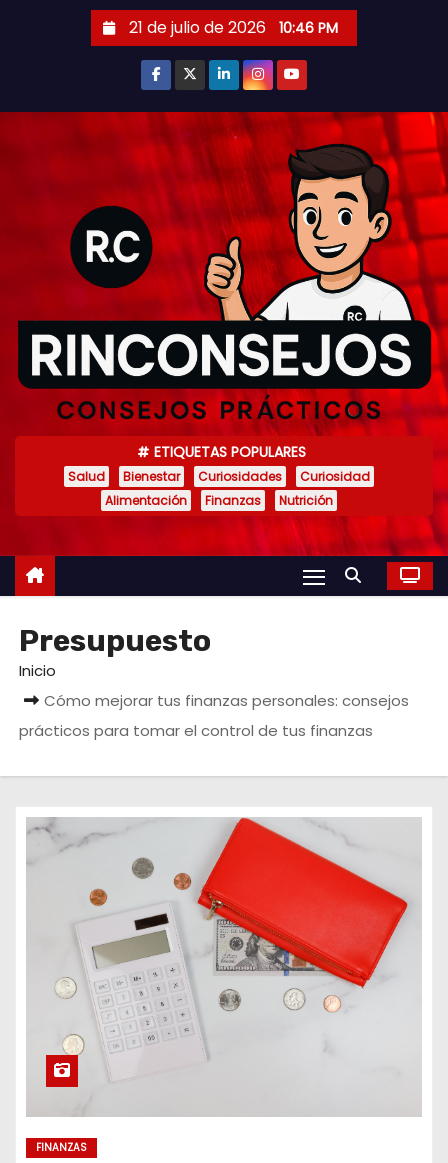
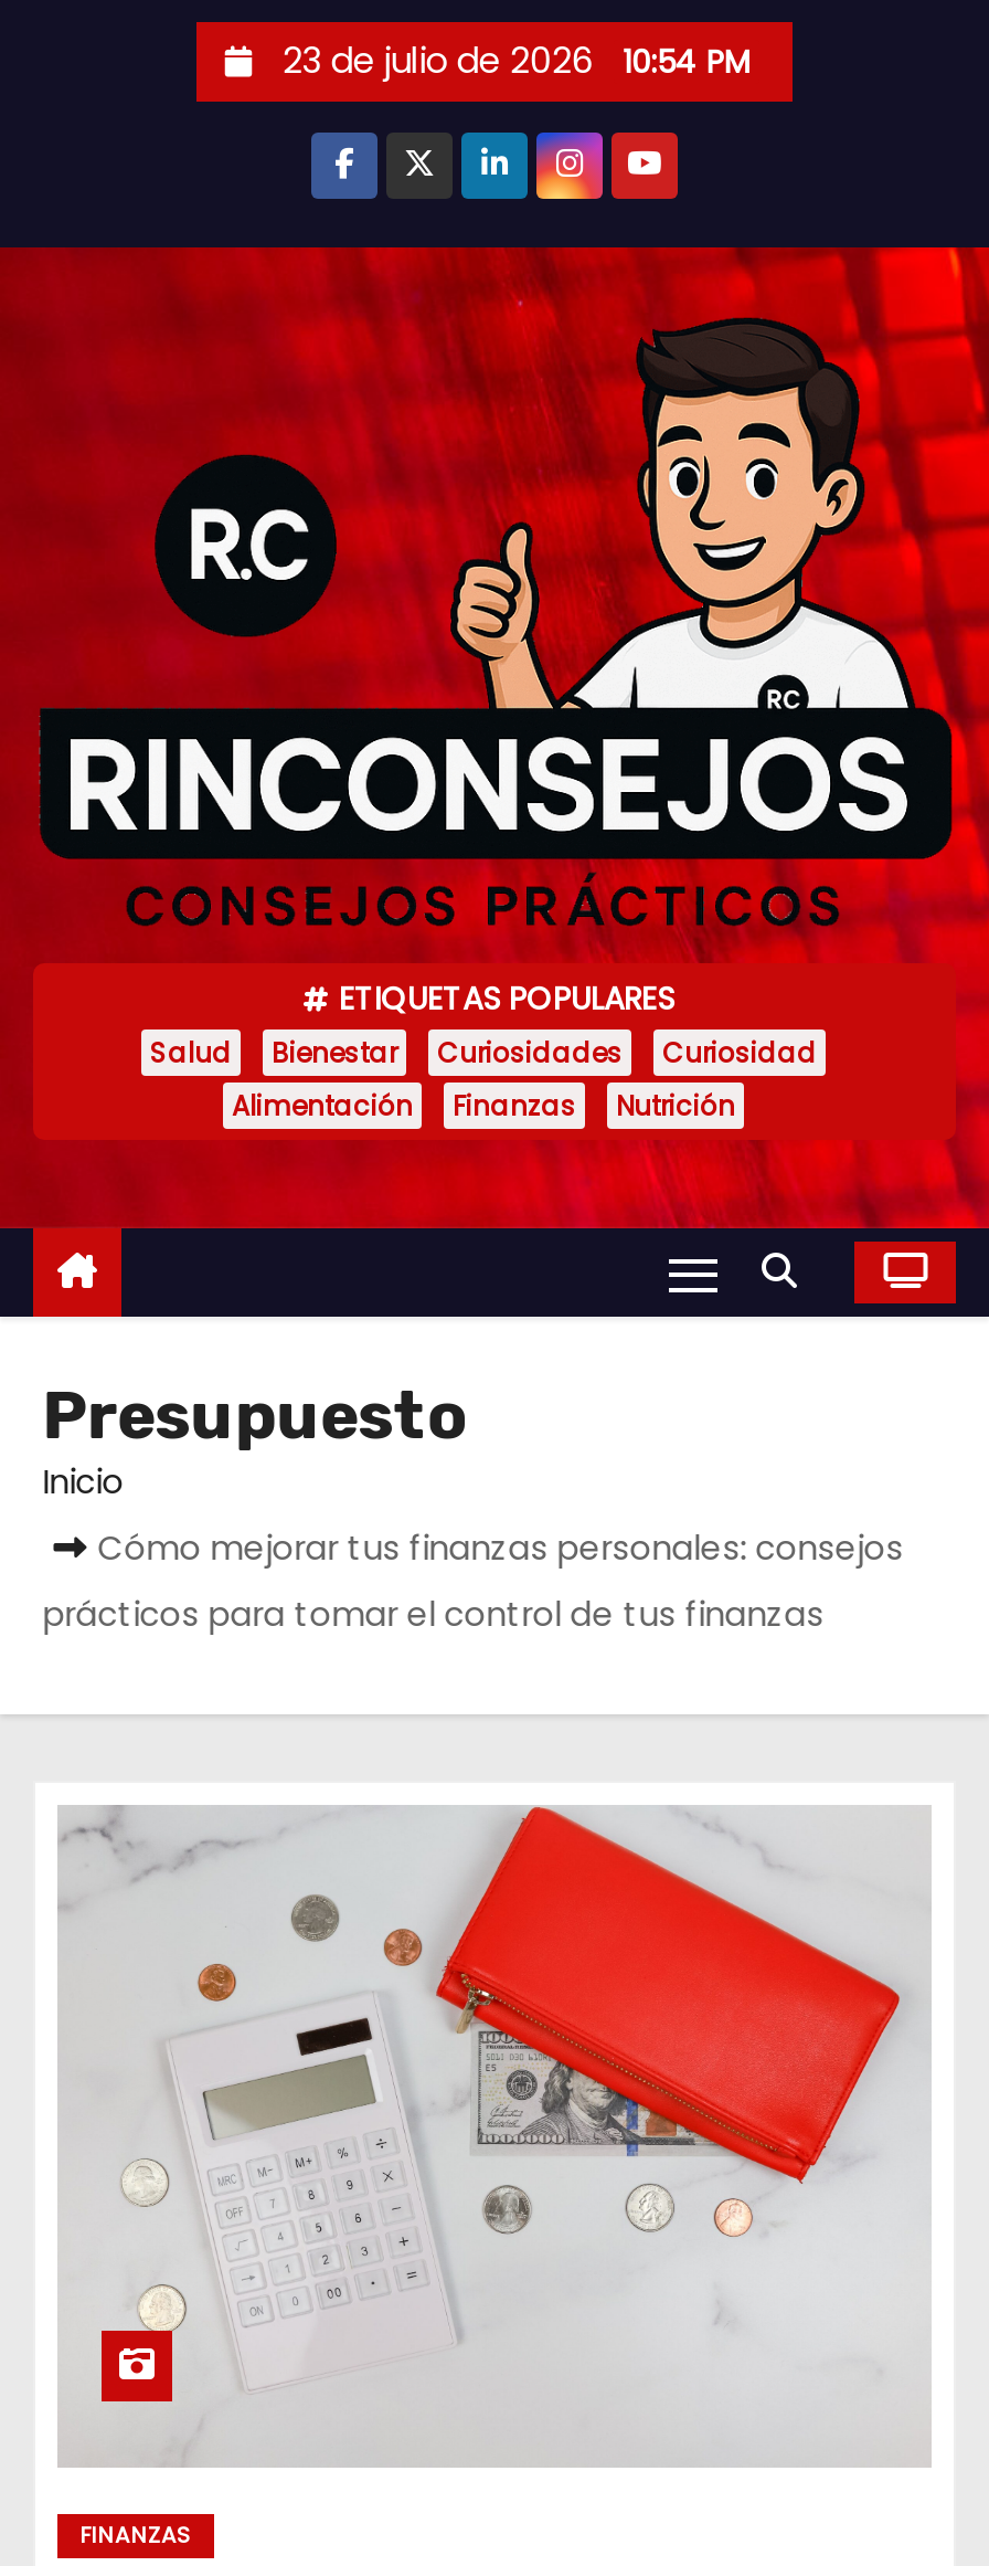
- 21 de julio de 2026 10:46 PM
+ 23 de julio de 2026 10:54 PM
